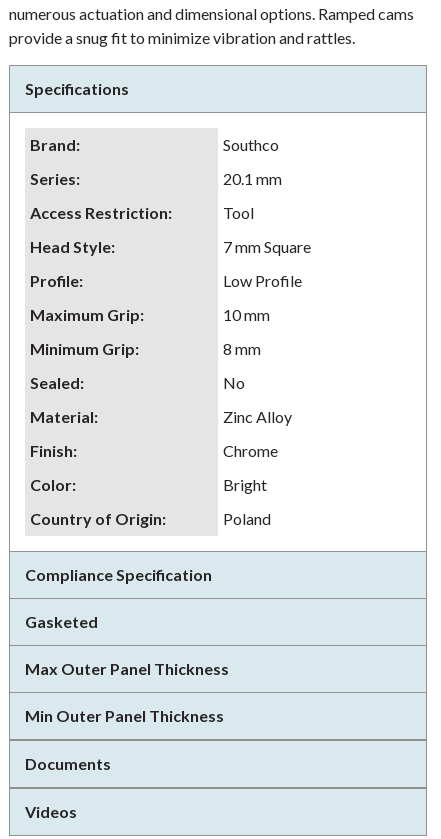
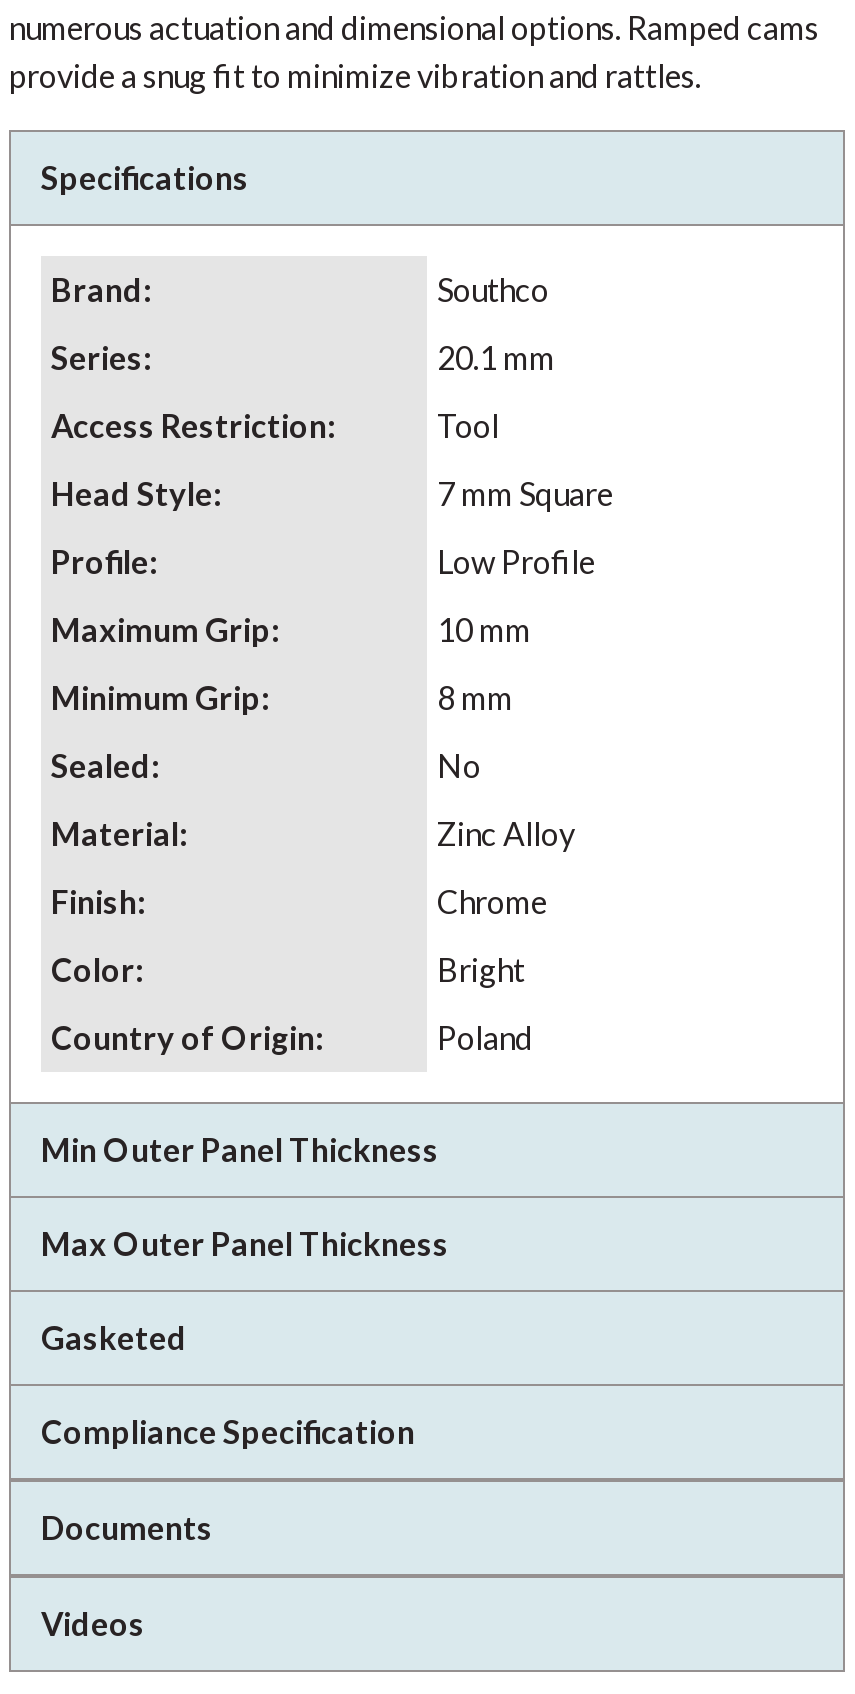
moved down: Compliance Specification

moved up: Gasketed | Max Outer Panel Thickness | Min Outer Panel Thickness
